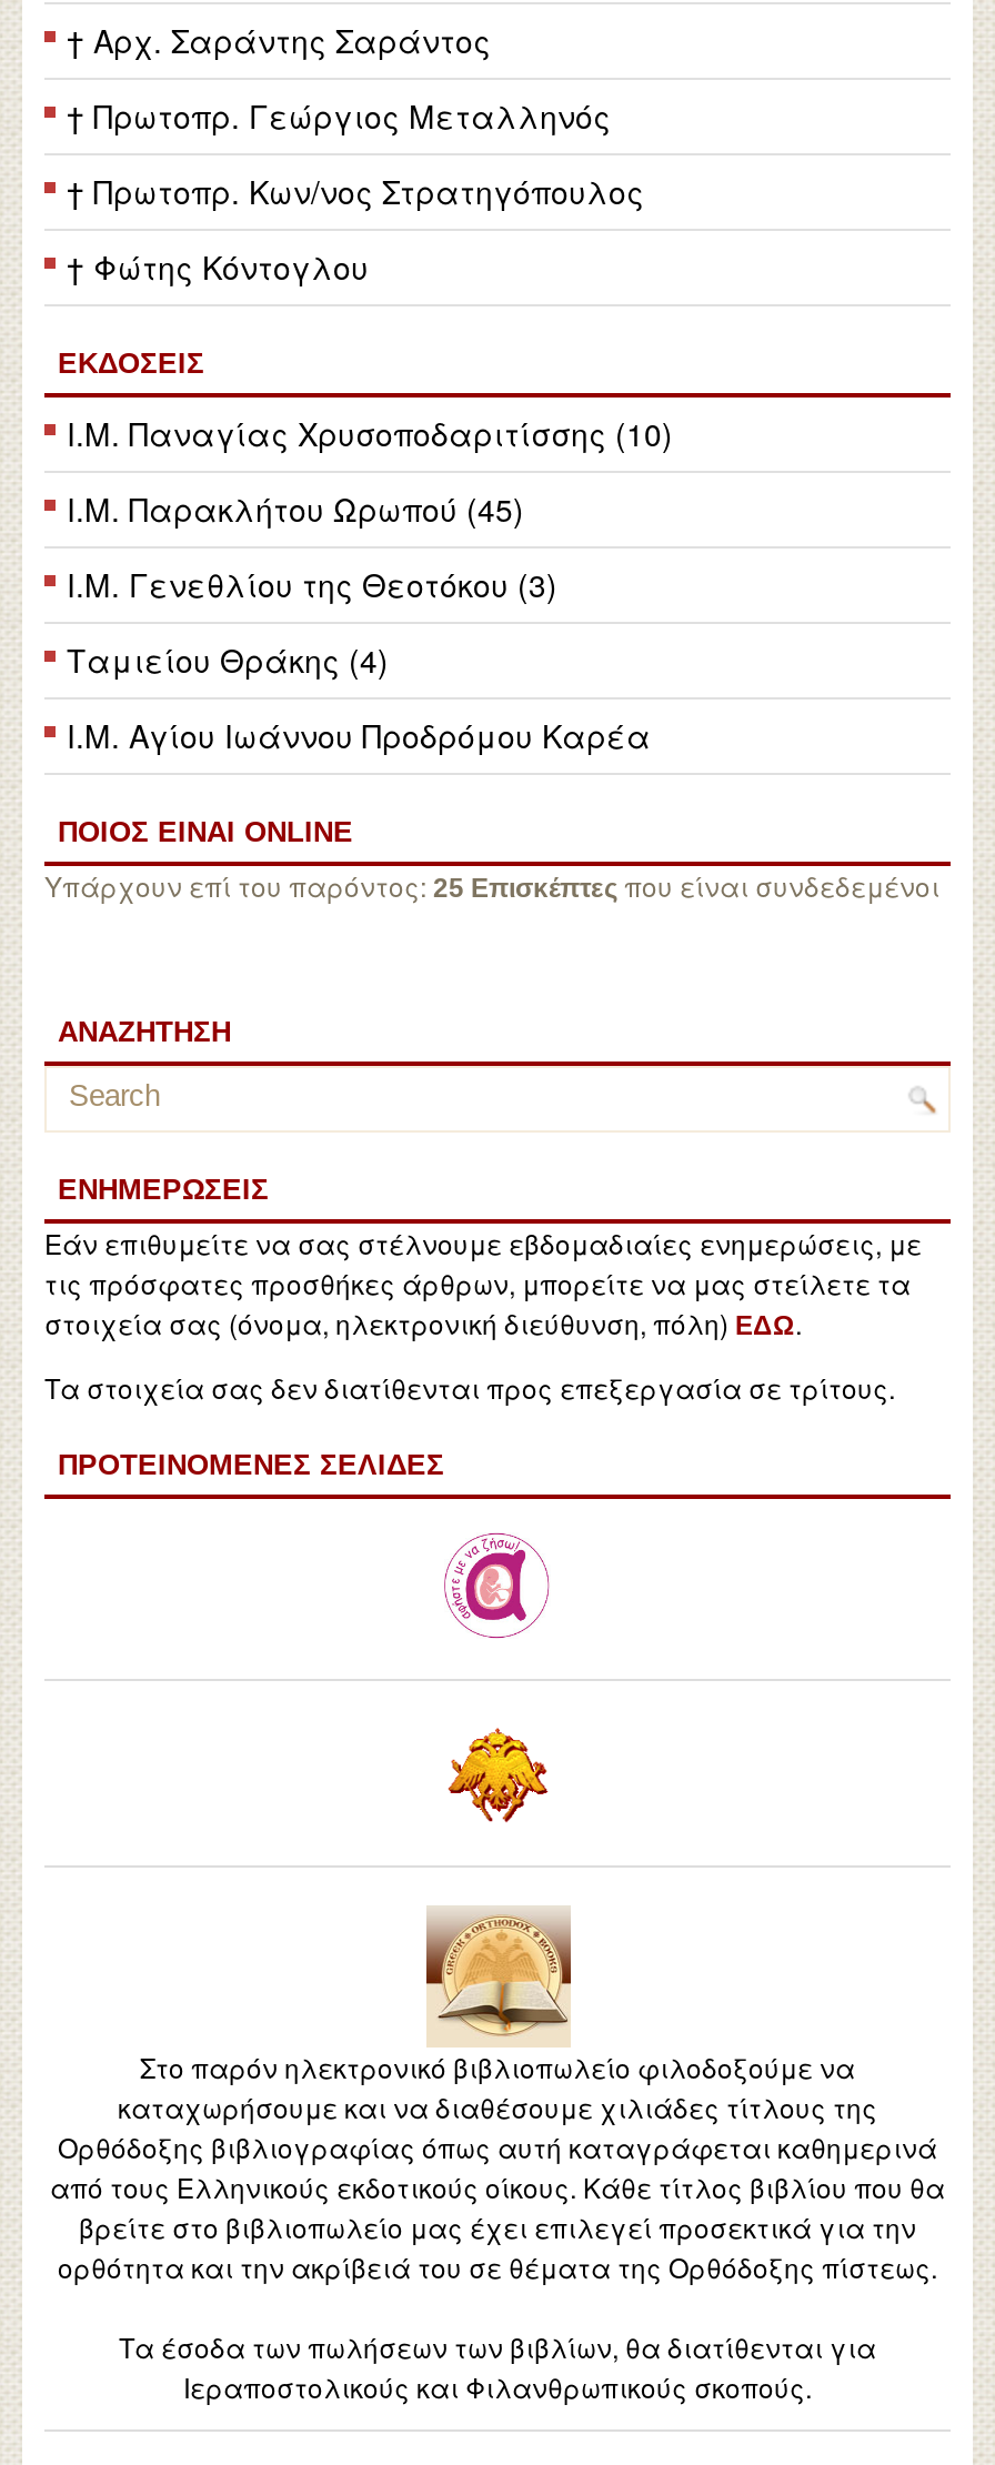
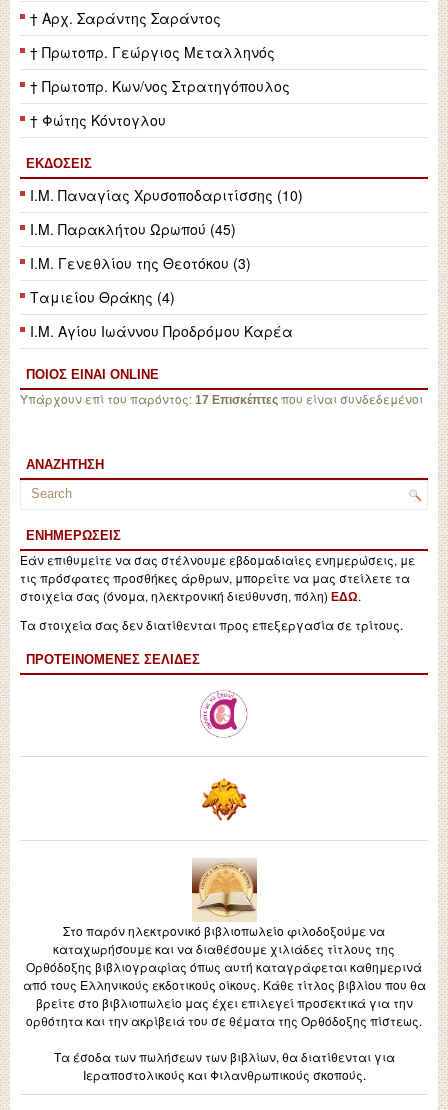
- Υπάρχουν επί του παρόντος:25 Επισκέπτεςπου είναι συνδεδεμένοι
+ Υπάρχουν επί του παρόντος:17 Επισκέπτεςπου είναι συνδεδεμένοι
